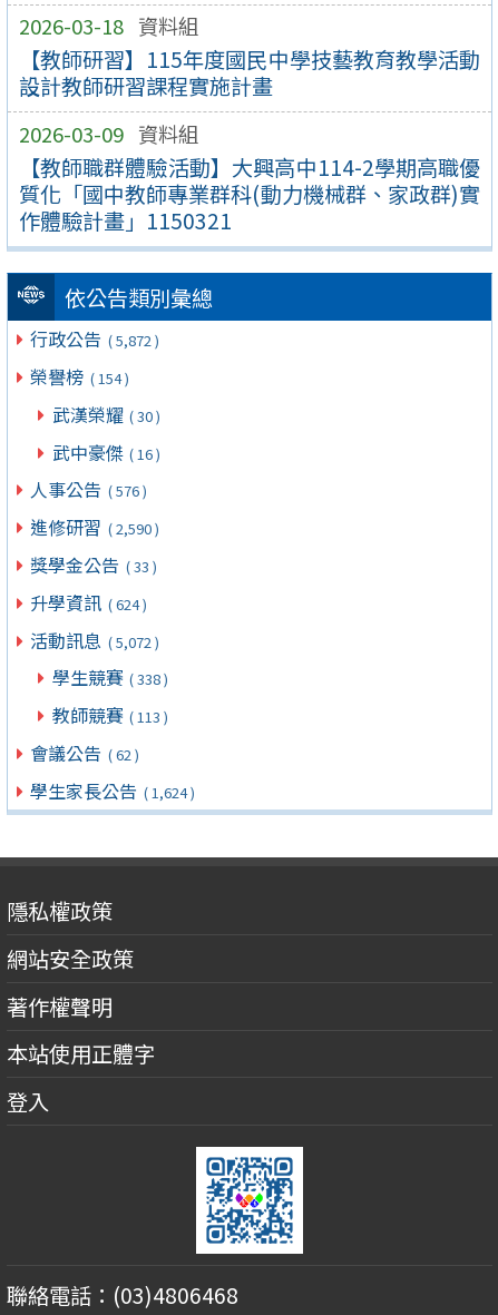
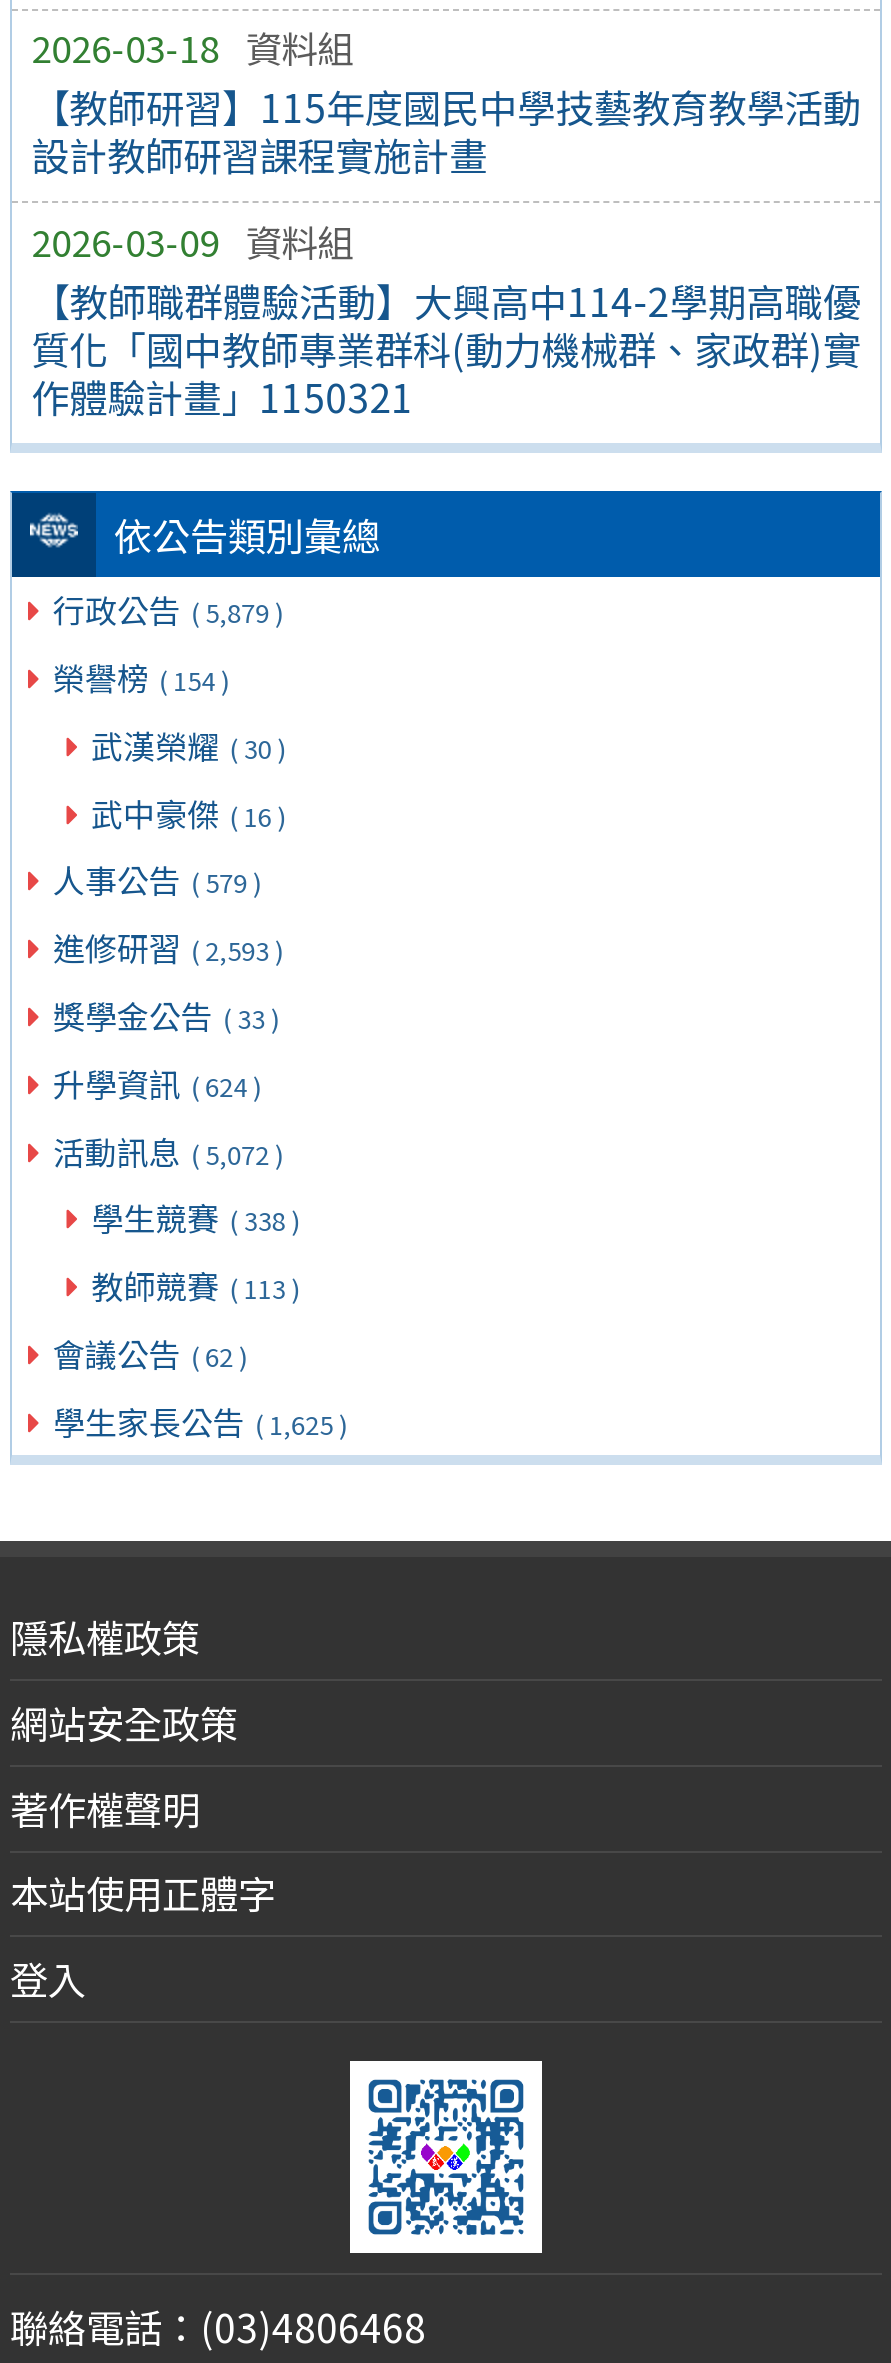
- 行政公告 ( 5,872 )
+ 行政公告 ( 5,879 )

- 人事公告 ( 576 )
+ 人事公告 ( 579 )

- 進修研習 ( 2,590 )
+ 進修研習 ( 2,593 )

- 學生家長公告 ( 1,624 )
+ 學生家長公告 ( 1,625 )
